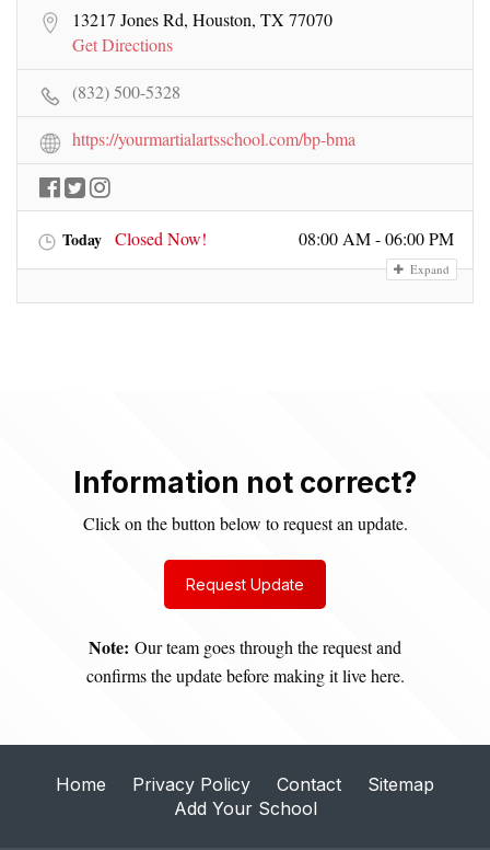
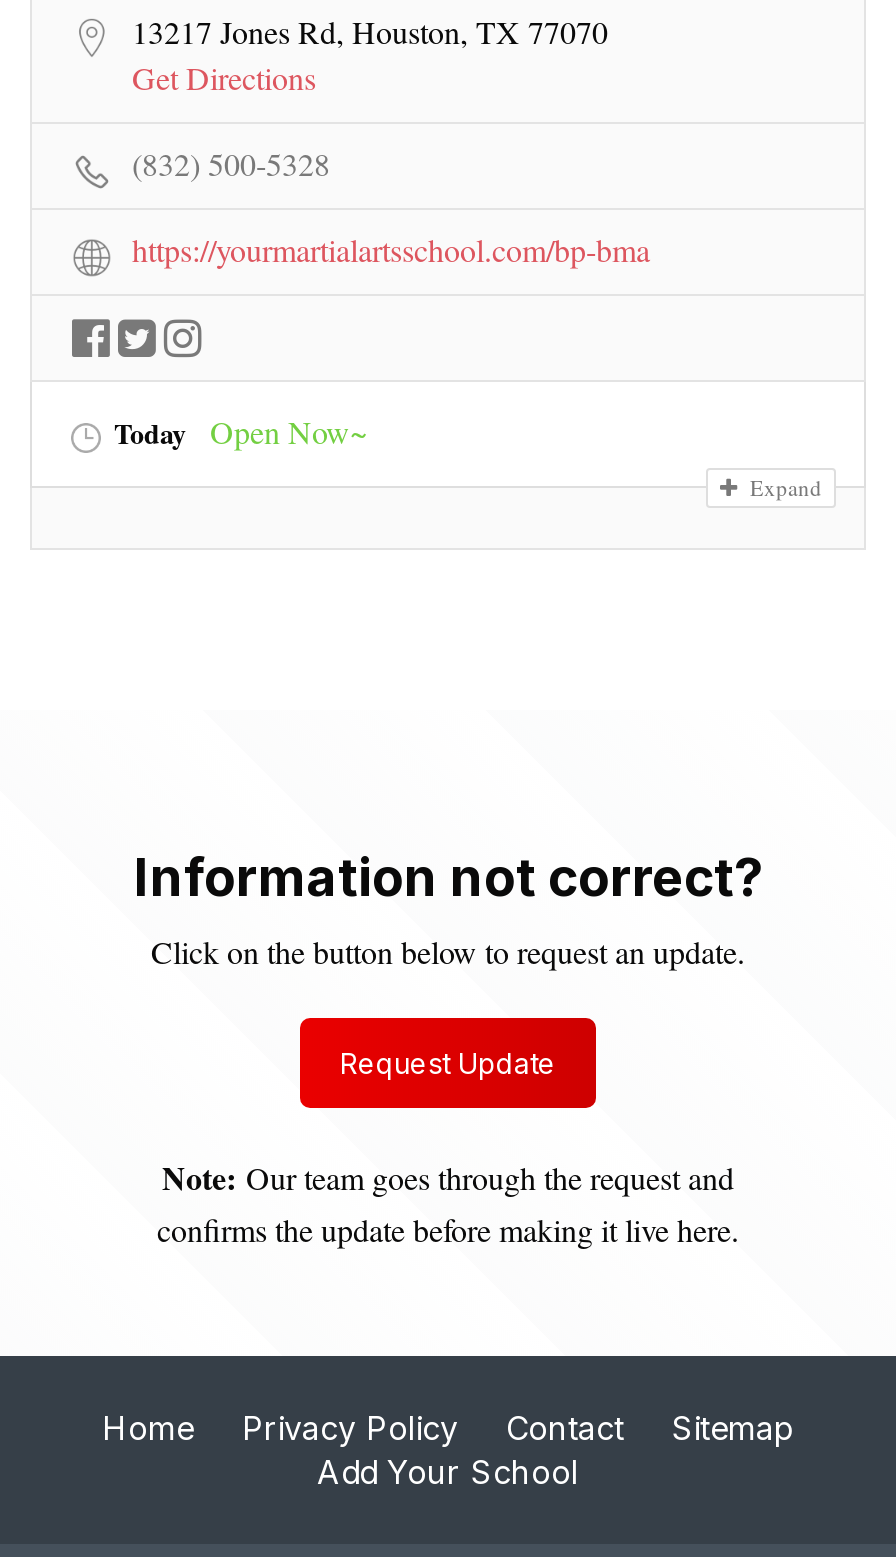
- Today Closed Now!
- 08:00 AM - 06:00 PM
+ Today Open Now~
